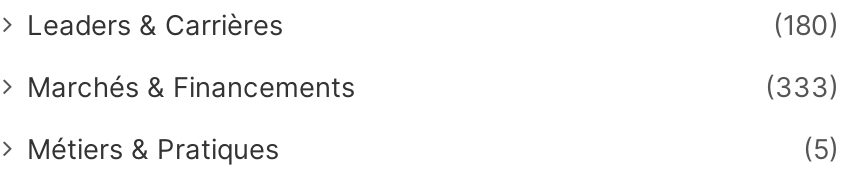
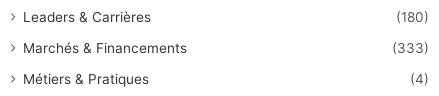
- (5)
+ (4)
